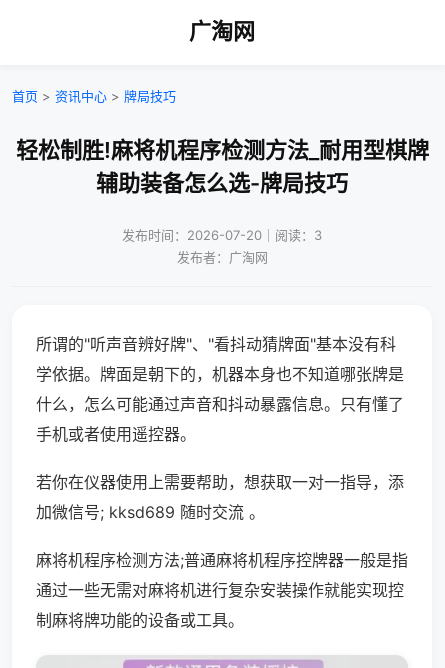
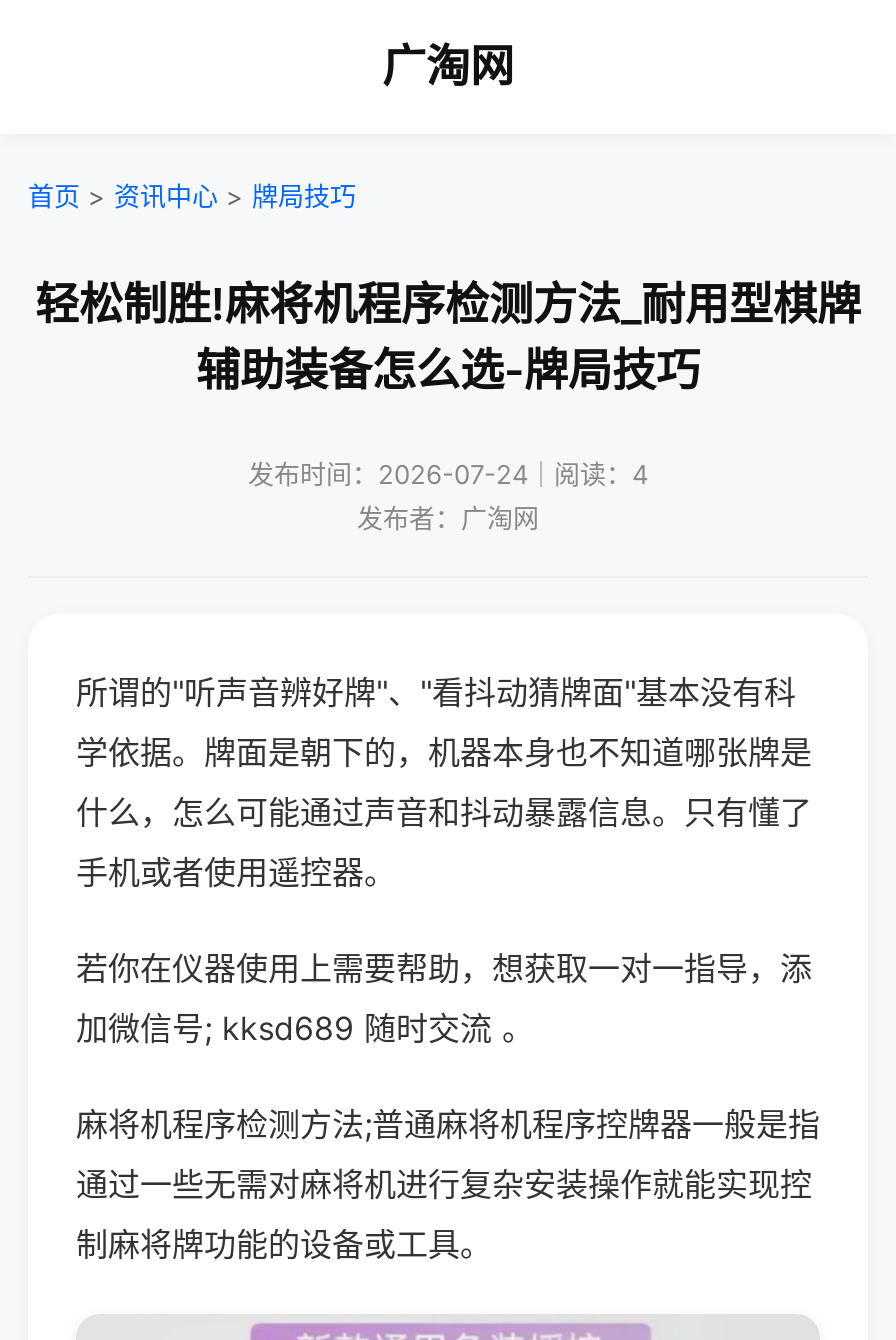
- 发布时间：2026-07-20｜阅读：3
+ 发布时间：2026-07-24｜阅读：4
